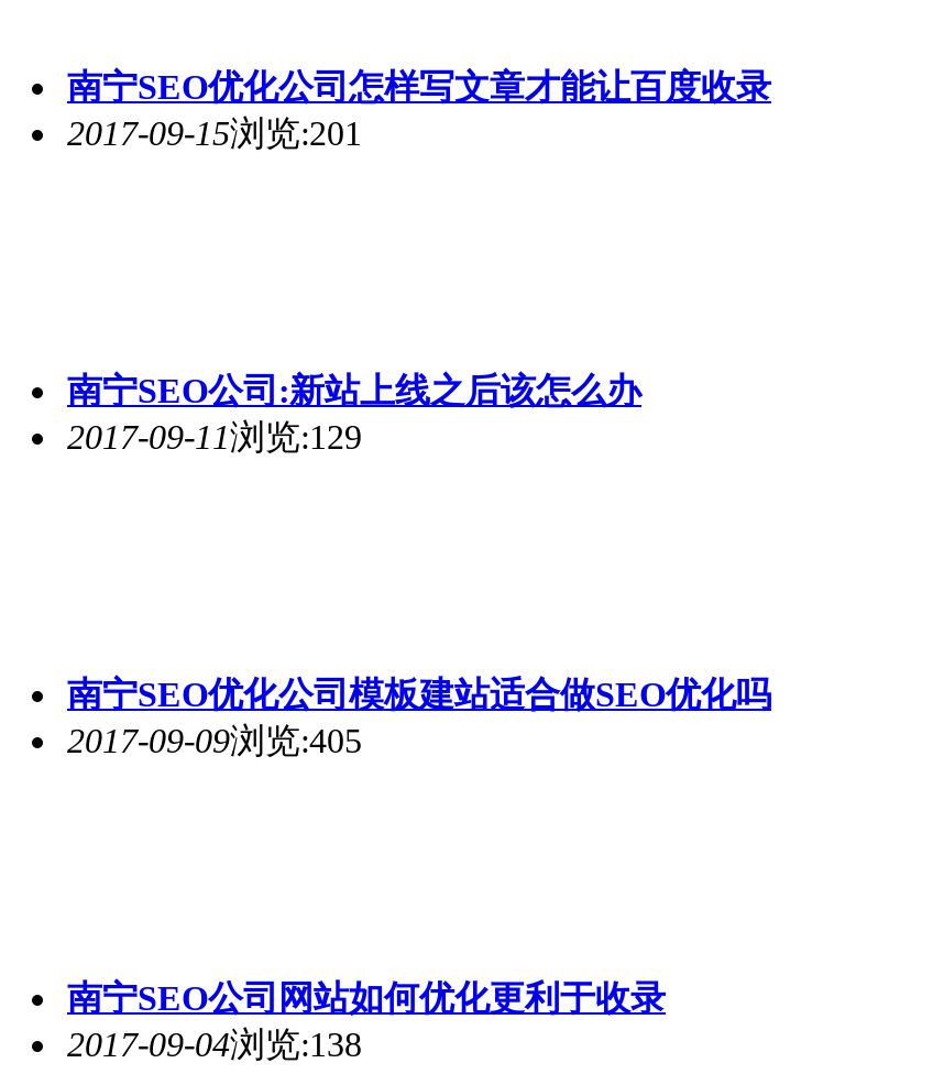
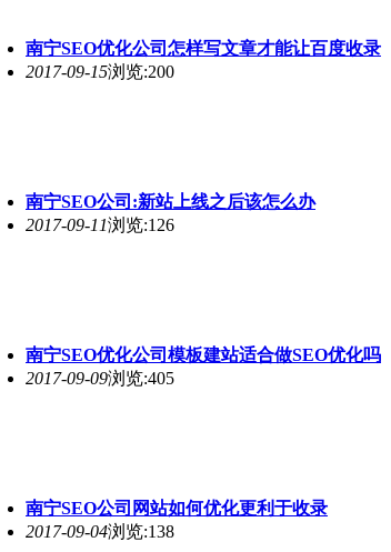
- 2017-09-15浏览:201
+ 2017-09-15浏览:200

- 2017-09-11浏览:129
+ 2017-09-11浏览:126
